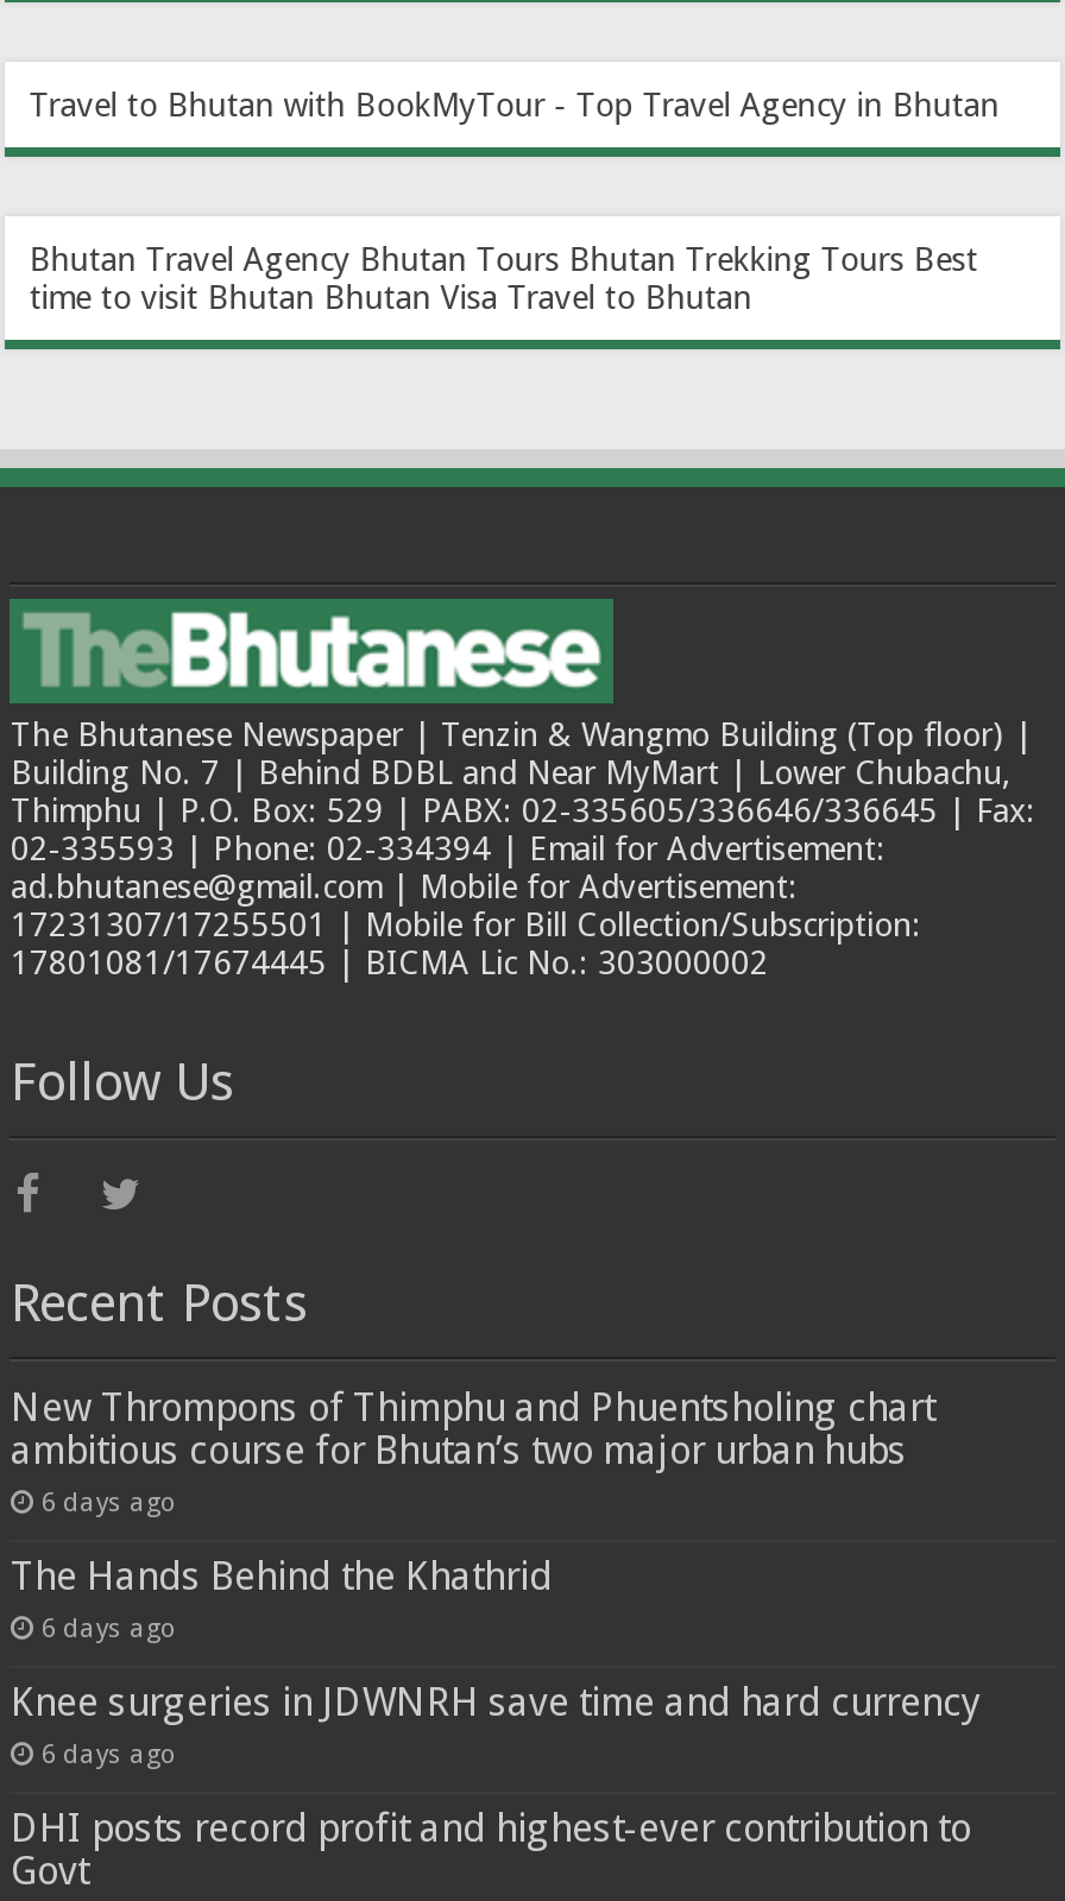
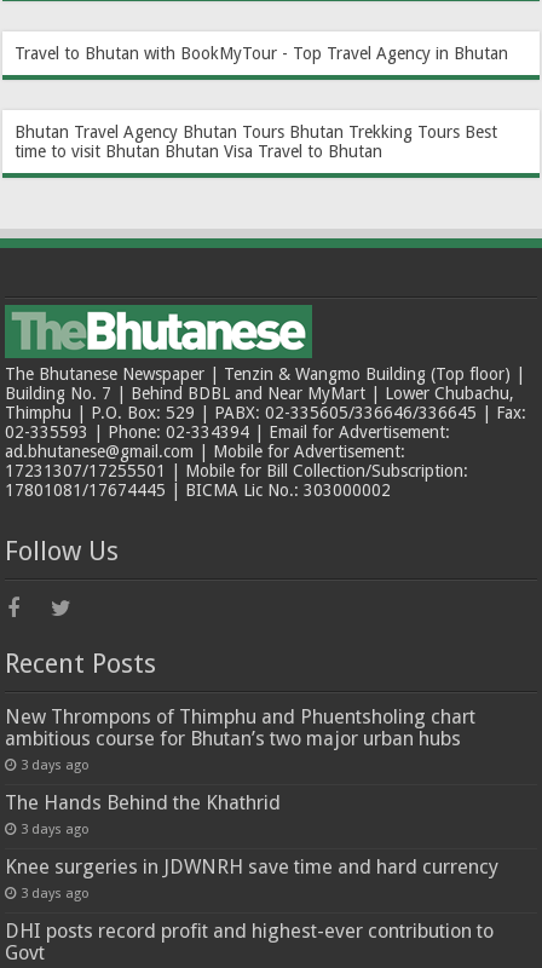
- 6 days ago
+ 3 days ago

- 6 days ago
+ 3 days ago

- 6 days ago
+ 3 days ago
